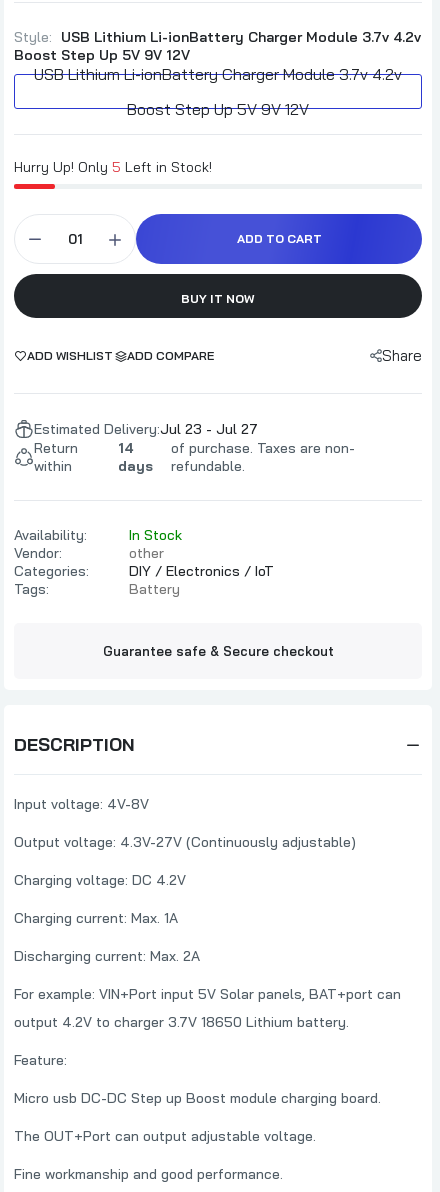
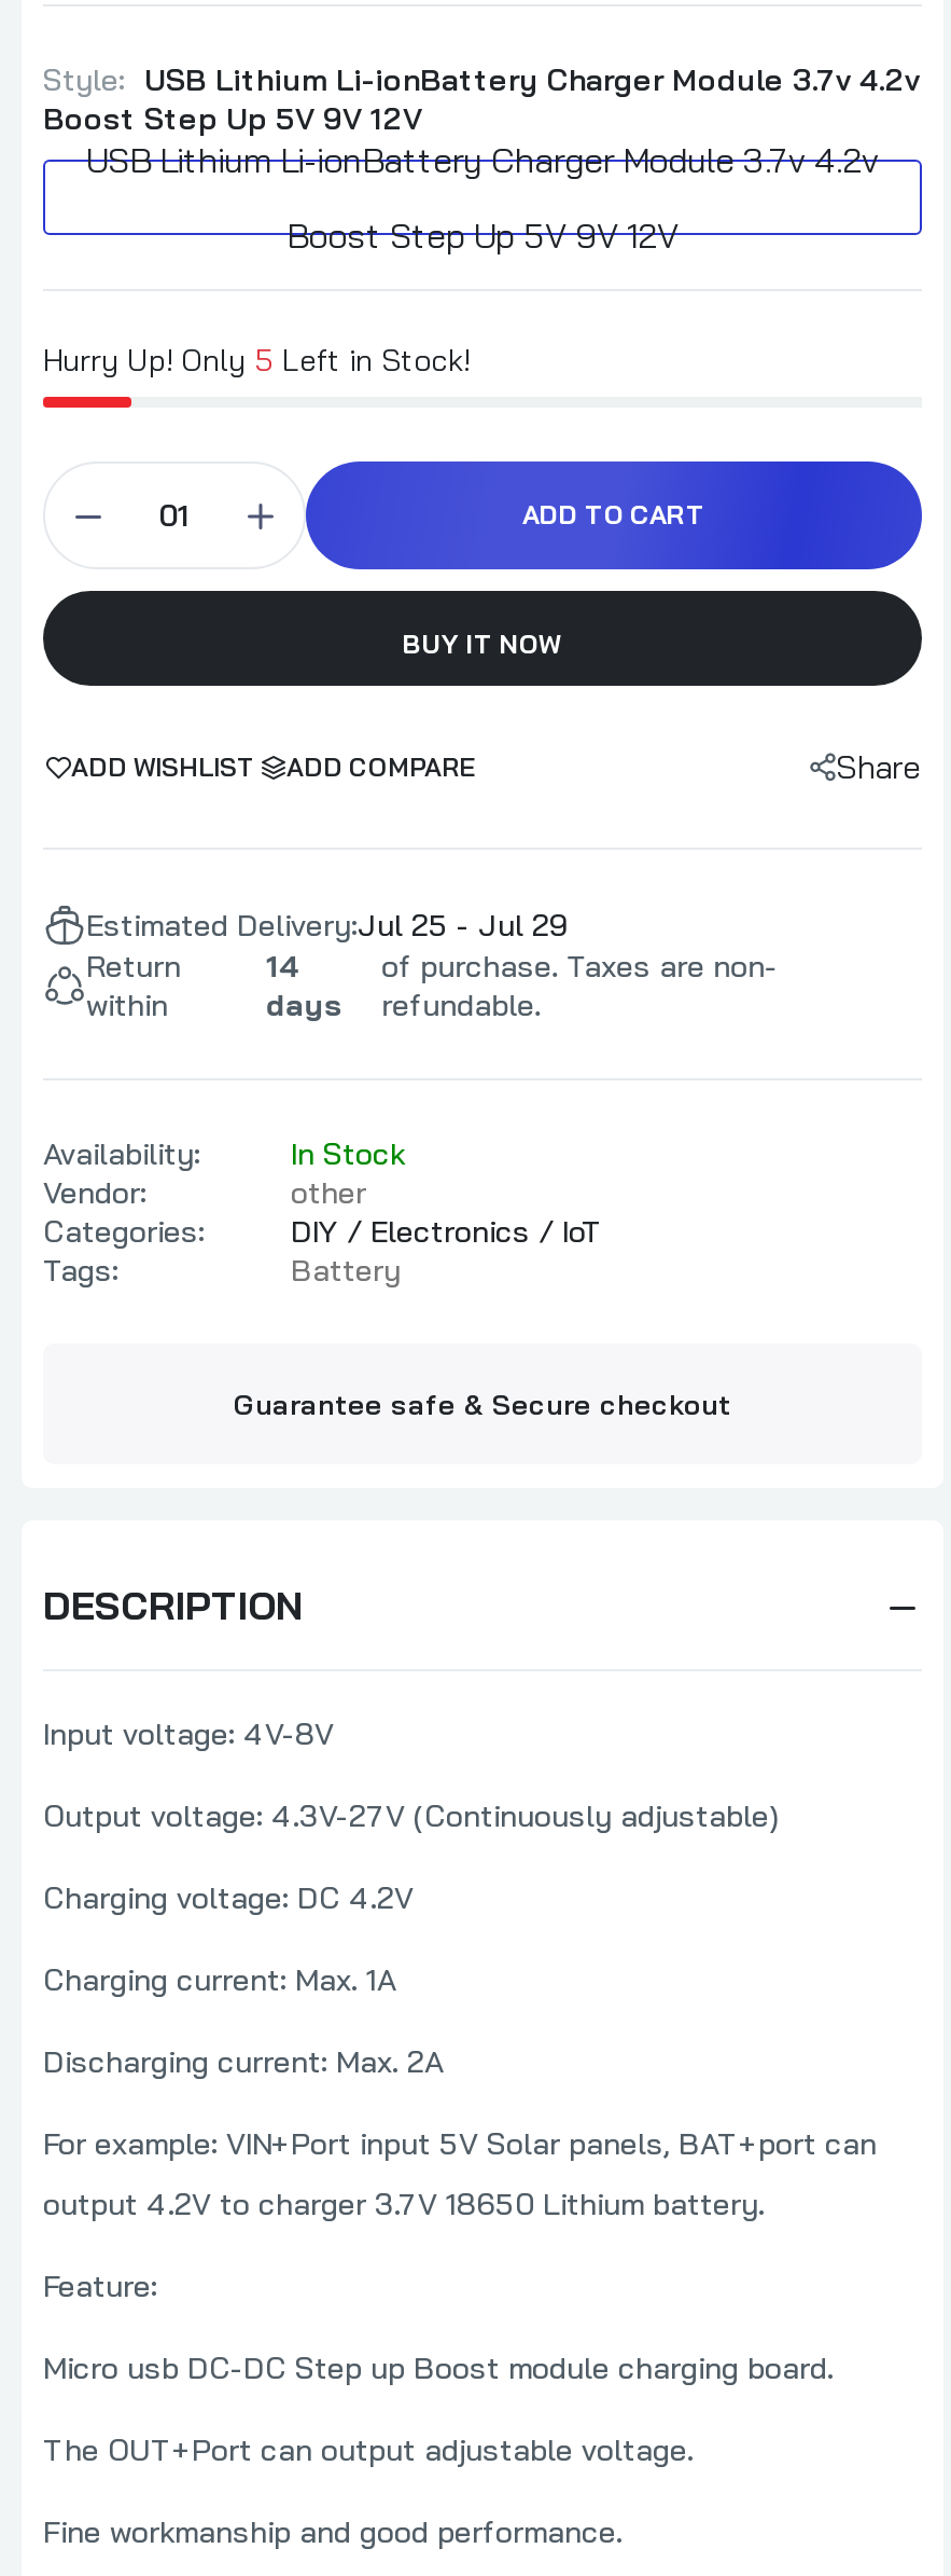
- Estimated Delivery:Jul 23 - Jul 27
+ Estimated Delivery:Jul 25 - Jul 29
